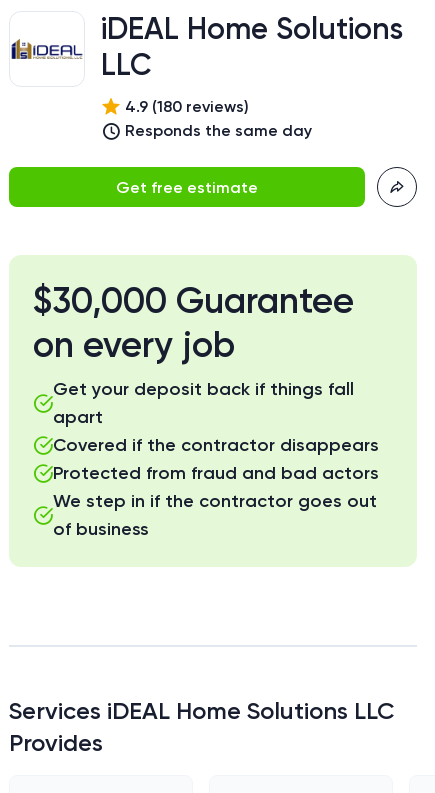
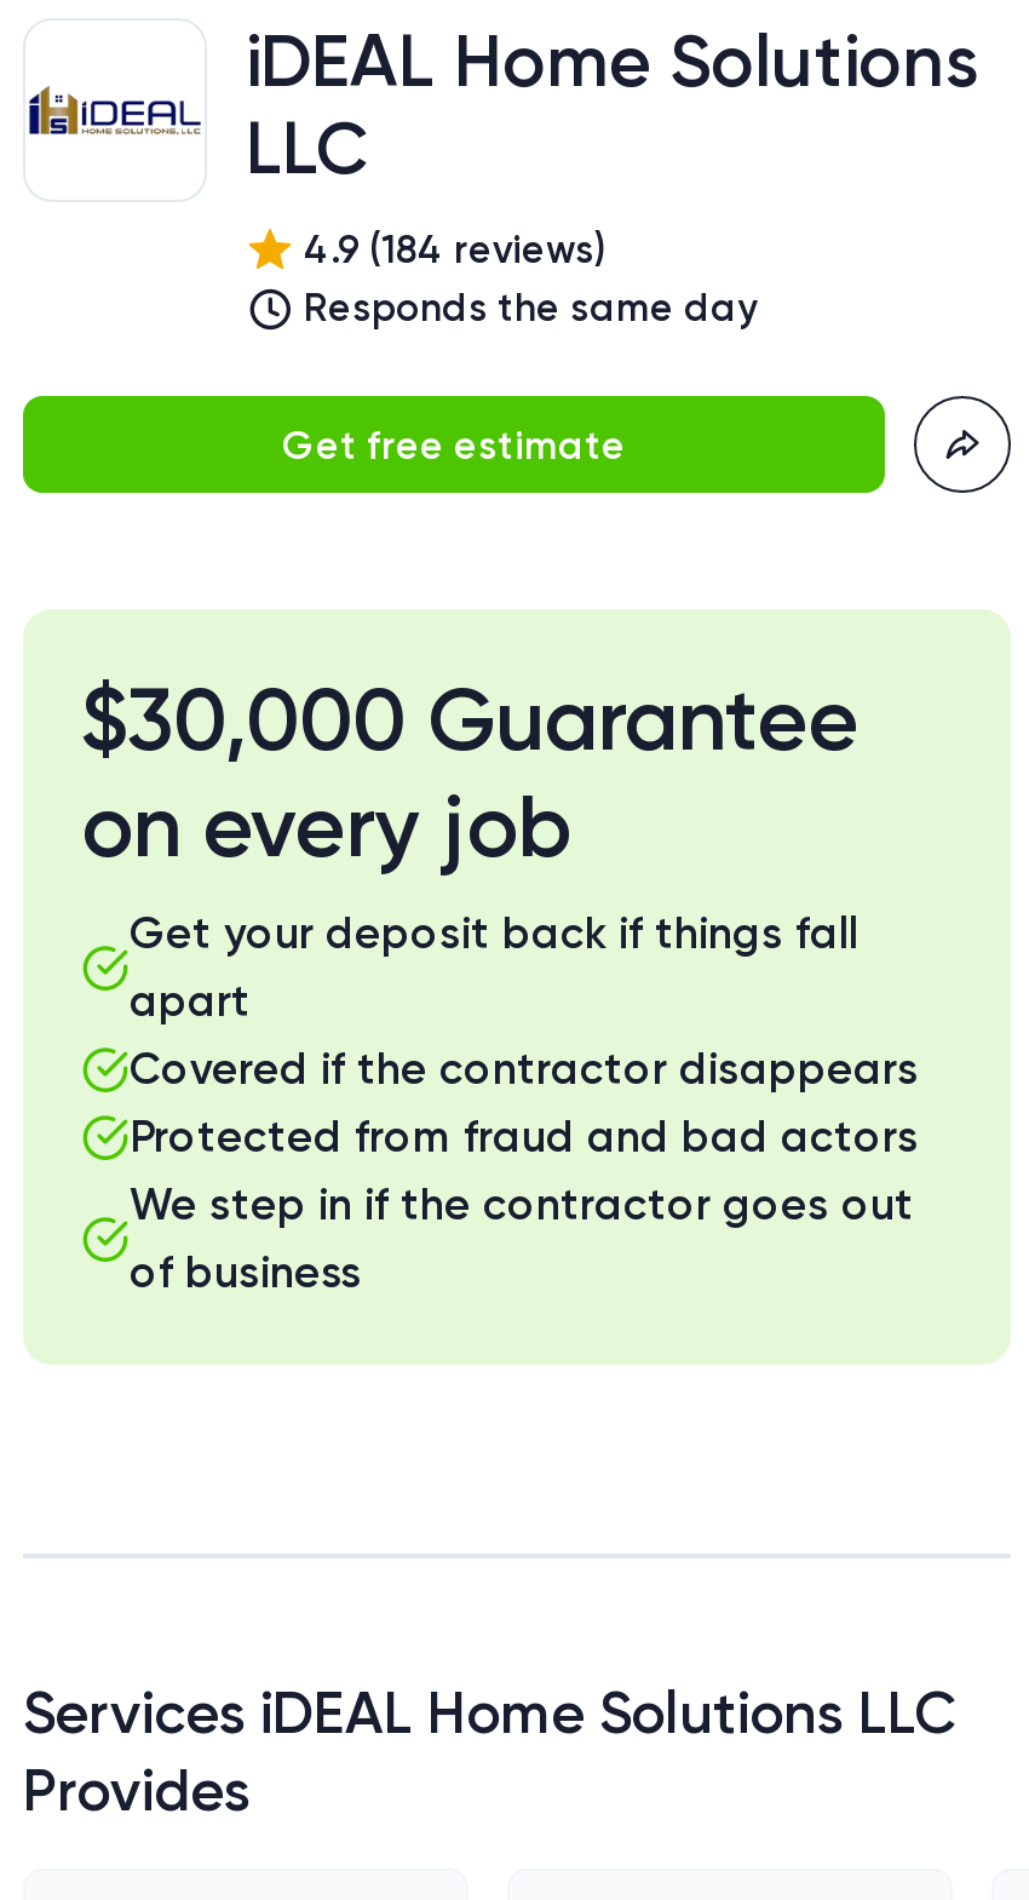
- 4.9 (180 reviews)
+ 4.9 (184 reviews)
